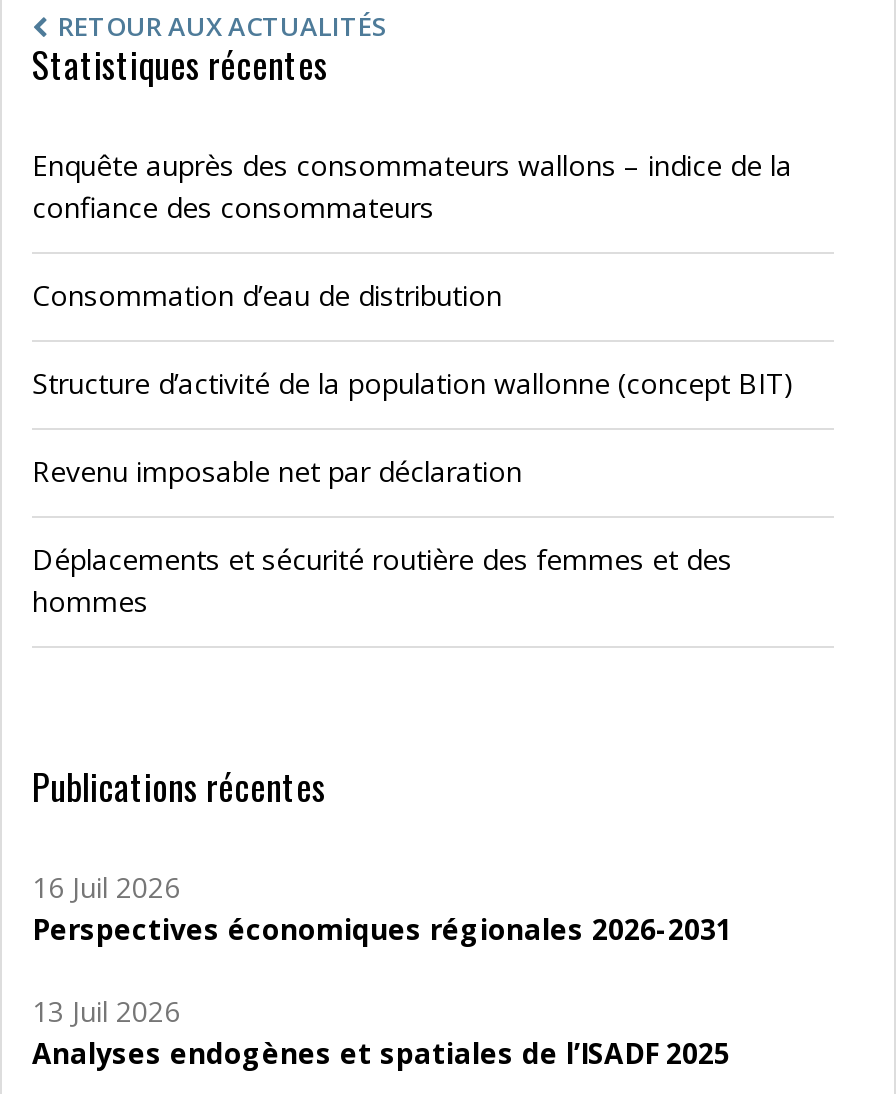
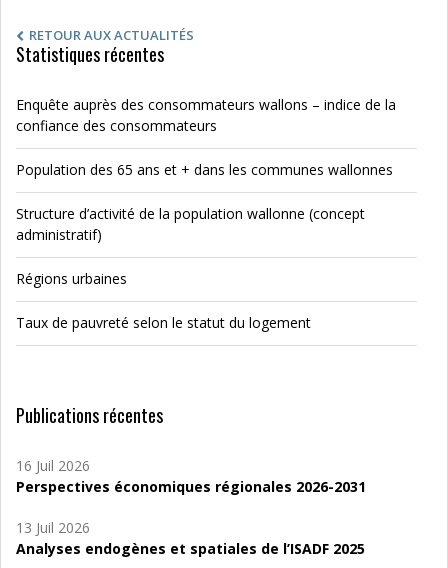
- Consommation d’eau de distribution
+ Population des 65 ans et + dans les communes wallonnes

- Structure d’activité de la population wallonne (concept BIT)
+ Structure d’activité de la population wallonne (concept
+ administratif)

- Revenu imposable net par déclaration
+ Régions urbaines

- Déplacements et sécurité routière des femmes et des
- hommes
+ Taux de pauvreté selon le statut du logement
